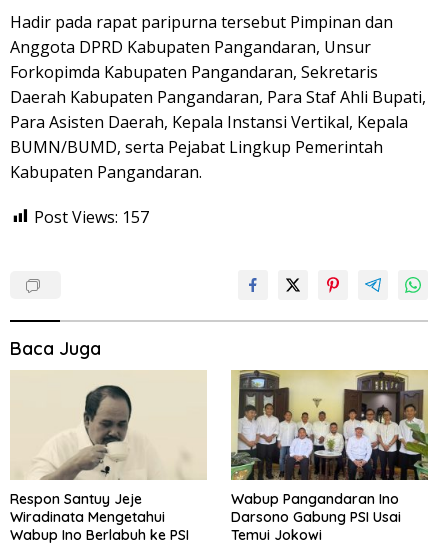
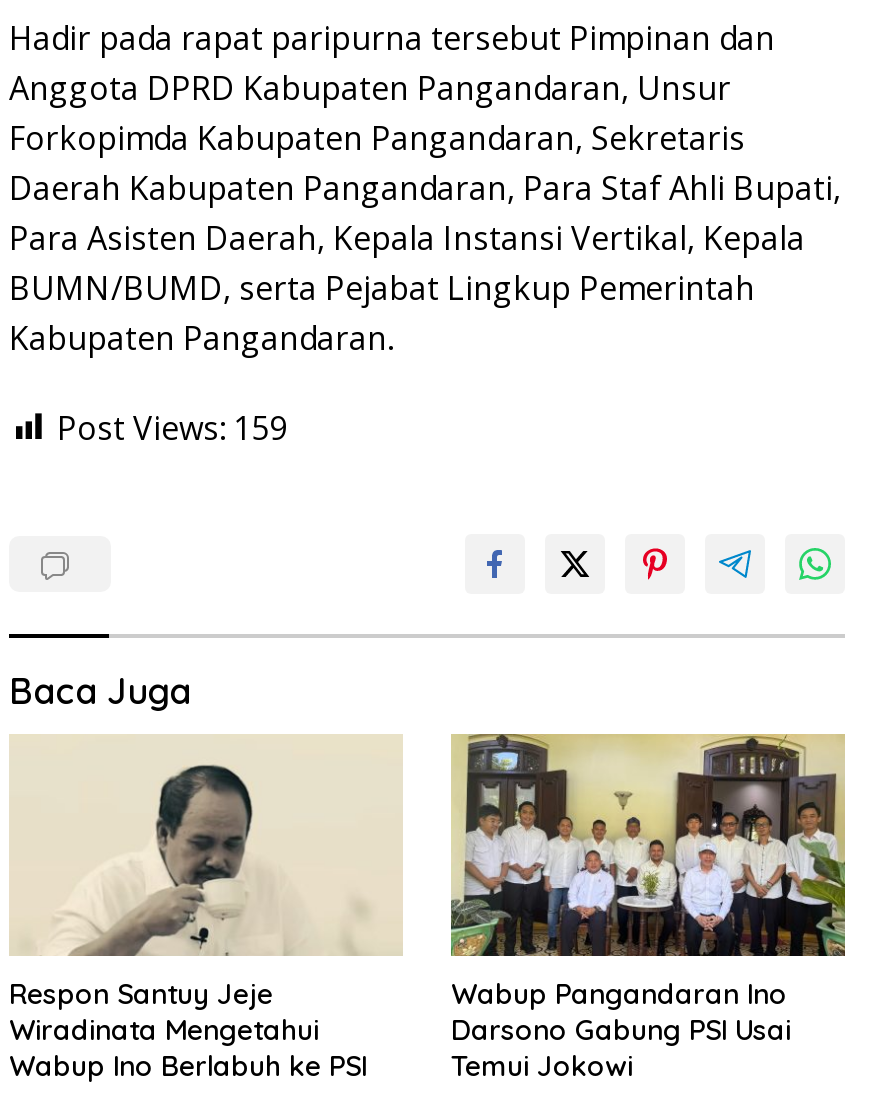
- Post Views: 157
+ Post Views: 159
